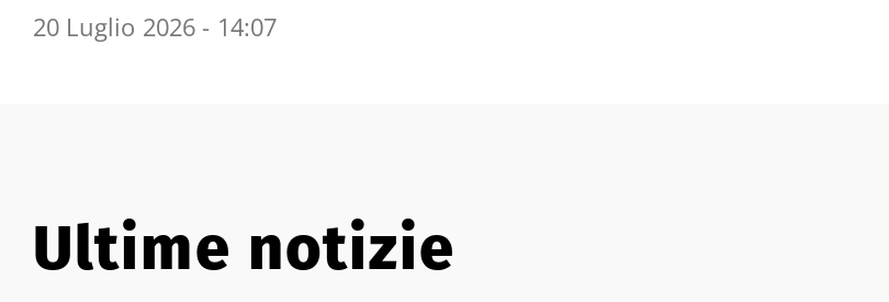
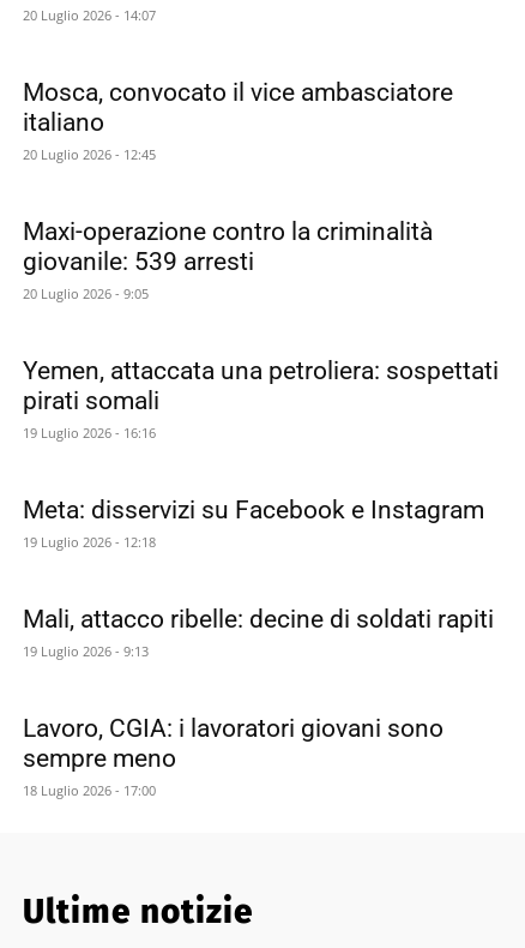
+ Mosca, convocato il vice ambasciatore
+ italiano
+ 20 Luglio 2026 - 12:45
+ Maxi-operazione contro la criminalità
+ giovanile: 539 arresti
+ 20 Luglio 2026 - 9:05
+ Yemen, attaccata una petroliera: sospettati
+ pirati somali
+ 19 Luglio 2026 - 16:16
+ Meta: disservizi su Facebook e Instagram
+ 19 Luglio 2026 - 12:18
+ Mali, attacco ribelle: decine di soldati rapiti
+ 19 Luglio 2026 - 9:13
+ Lavoro, CGIA: i lavoratori giovani sono
+ sempre meno
+ 18 Luglio 2026 - 17:00
